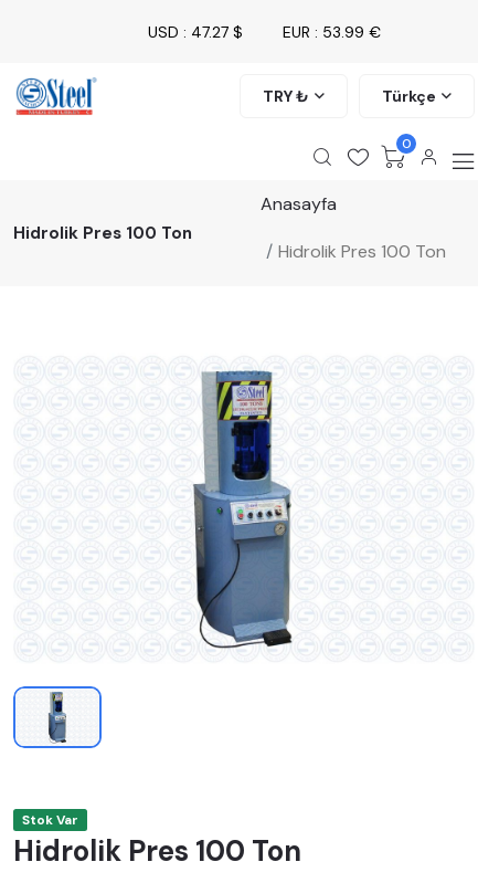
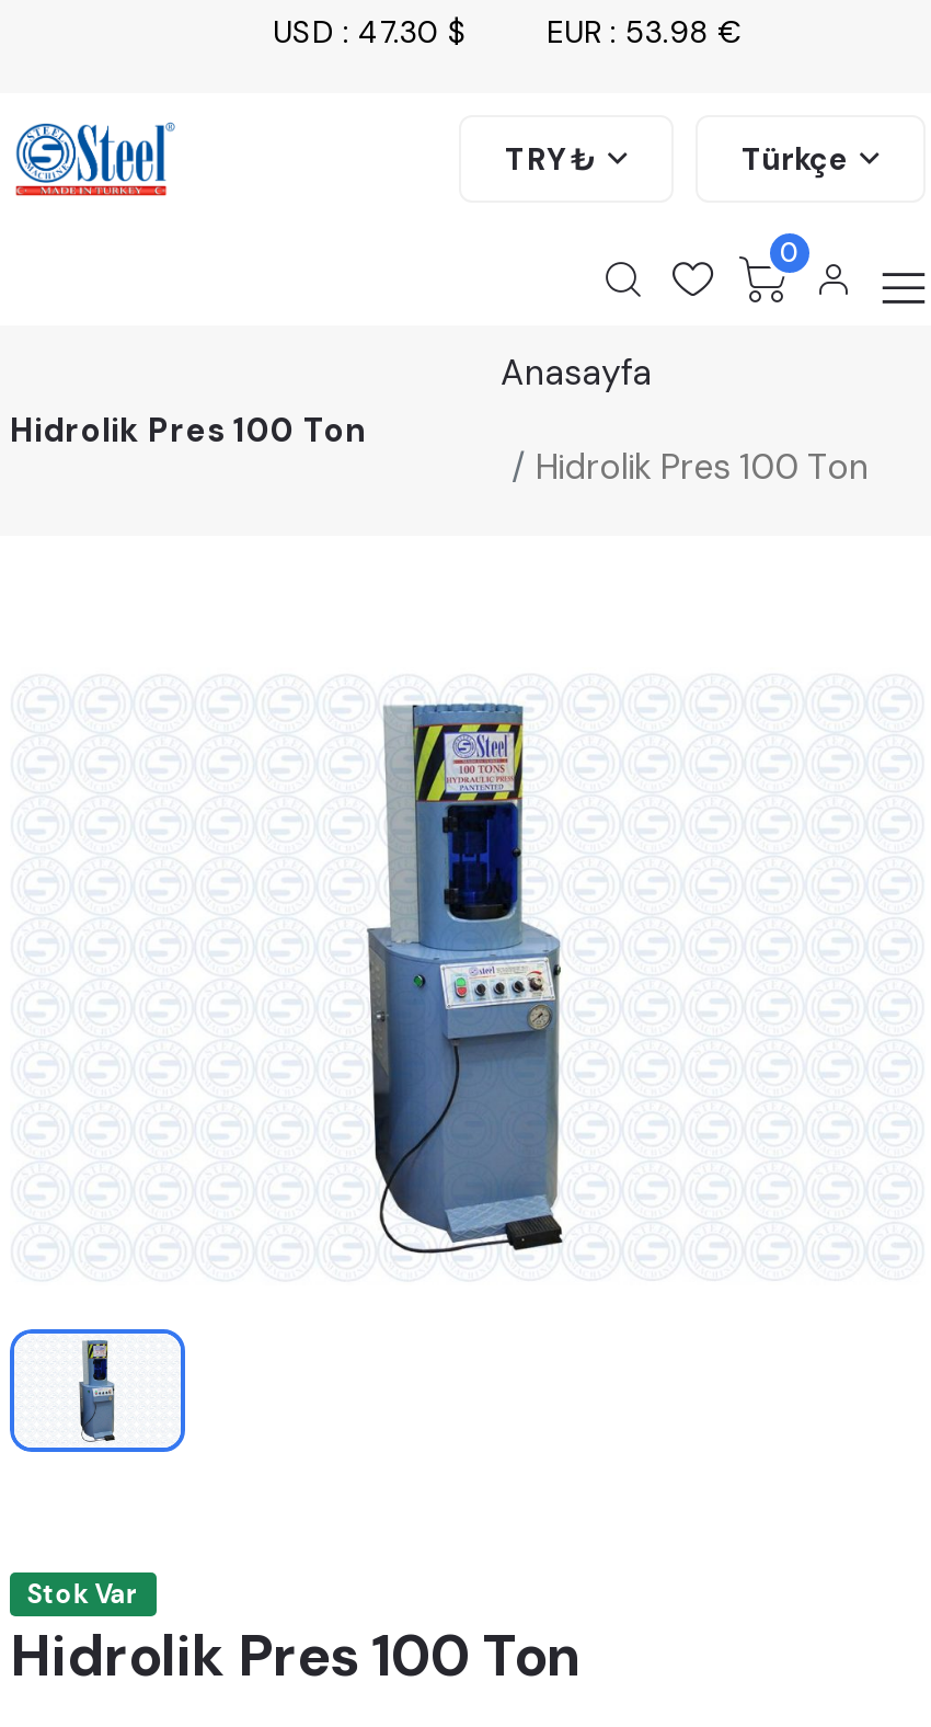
- USD : 47.27 $
+ USD : 47.30 $

- EUR : 53.99 €
+ EUR : 53.98 €
